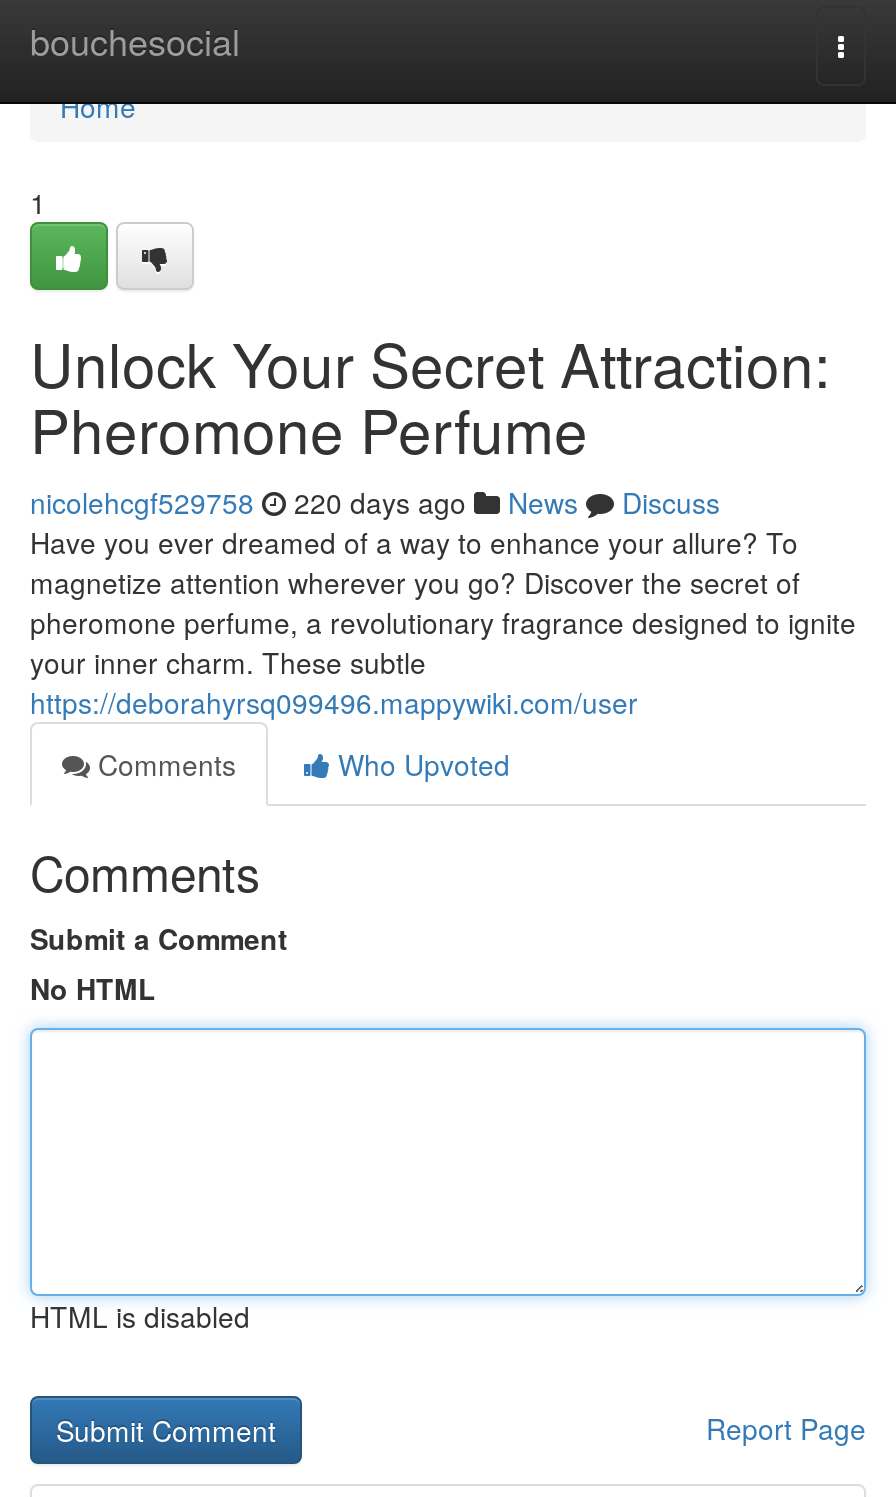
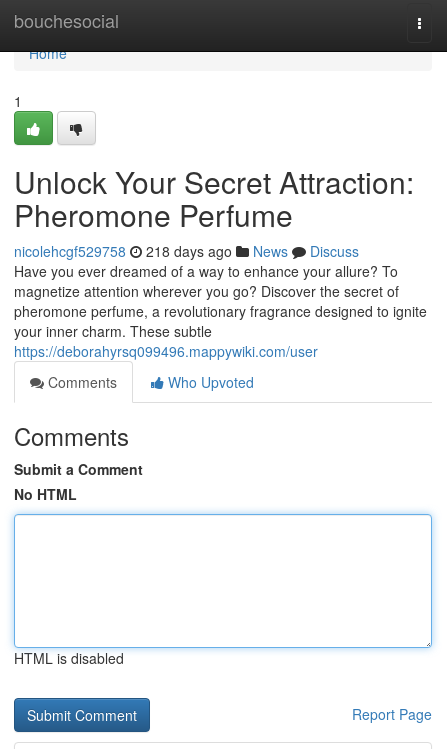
- nicolehcgf529758 220 days ago News Discuss
+ nicolehcgf529758 218 days ago News Discuss
